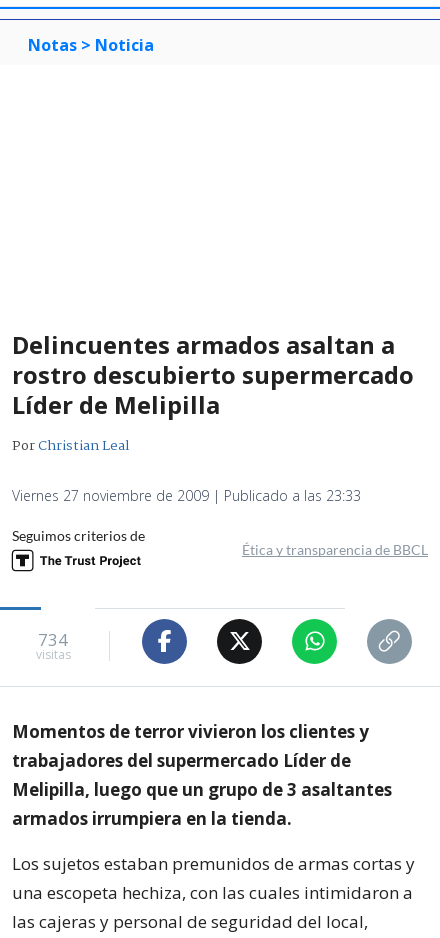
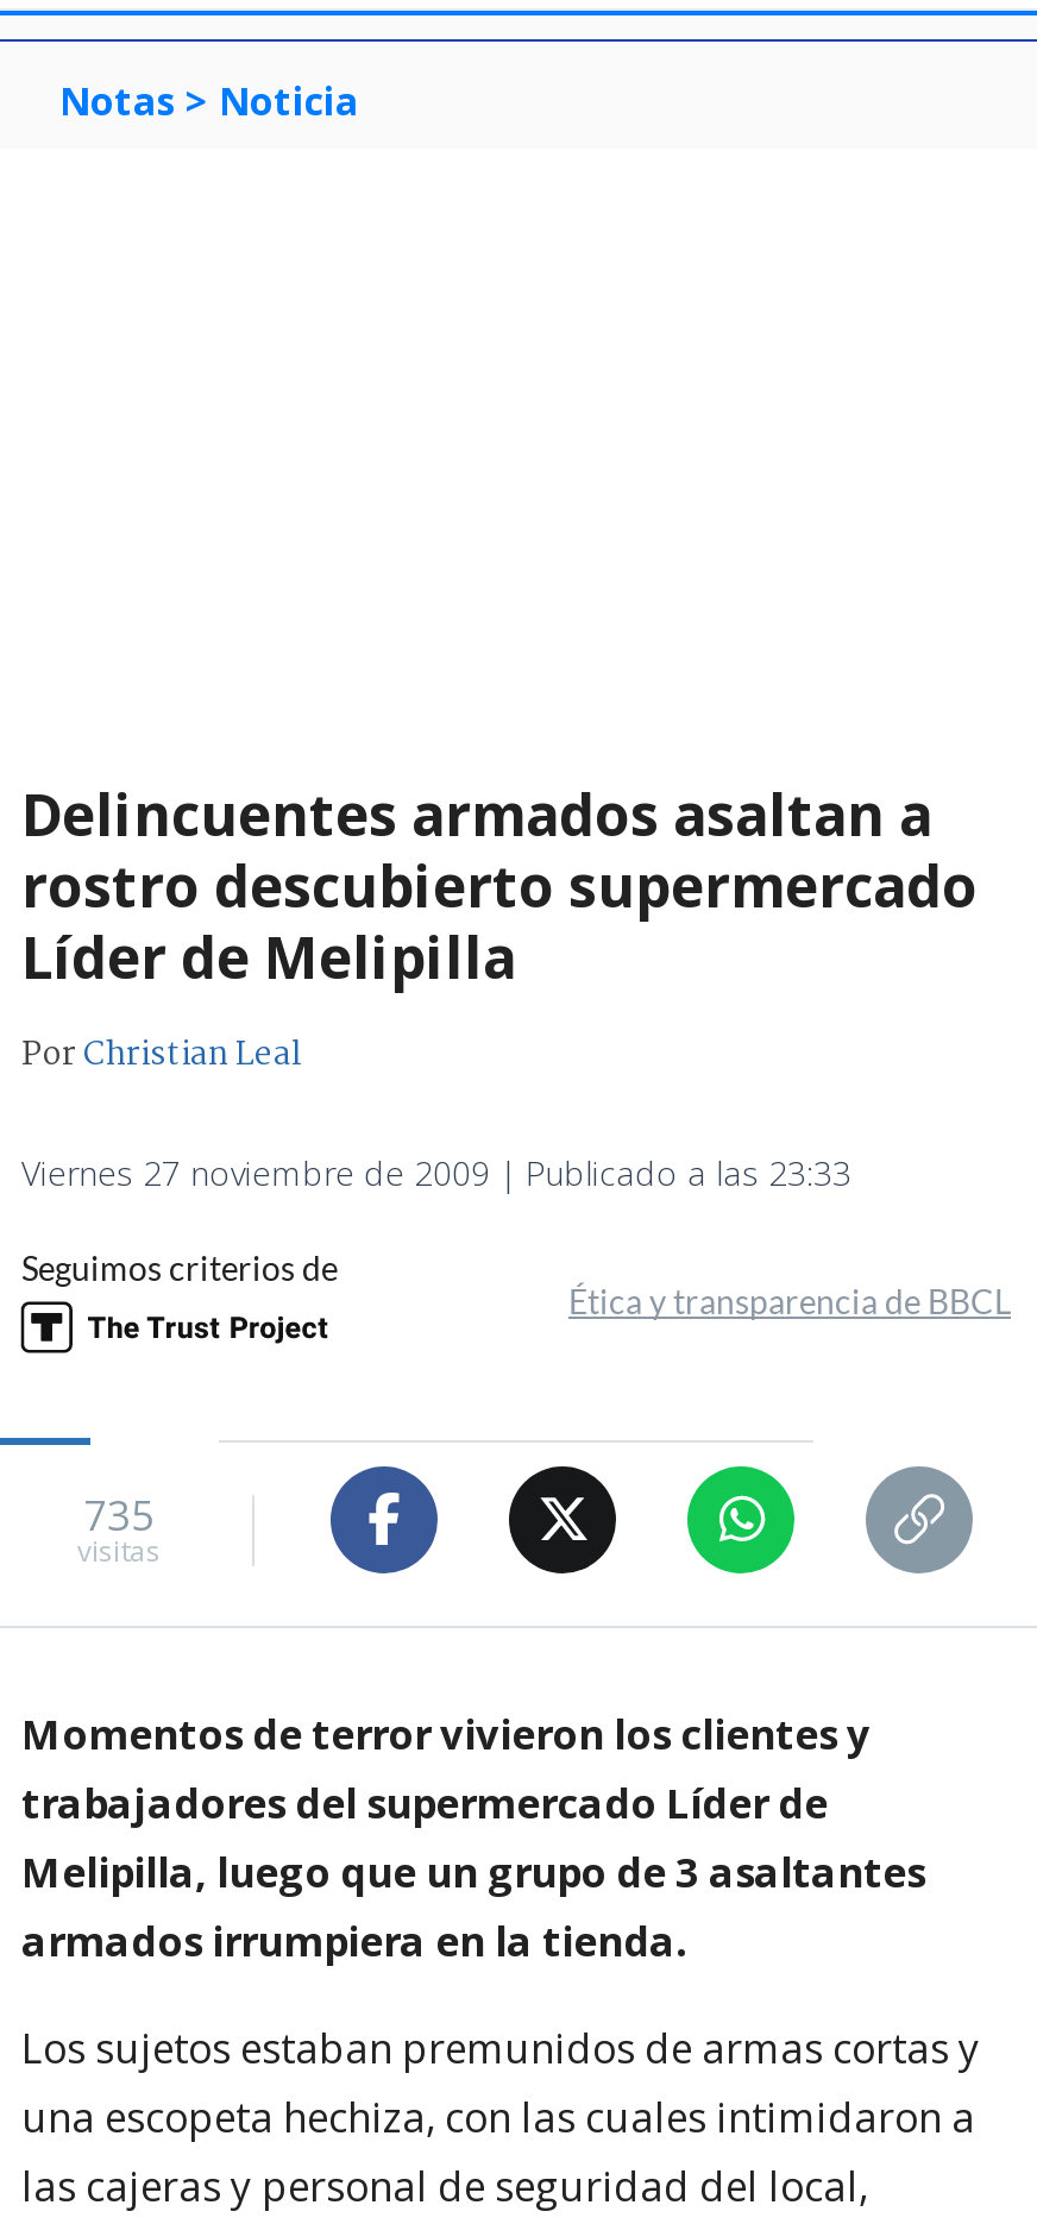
- 734
+ 735
